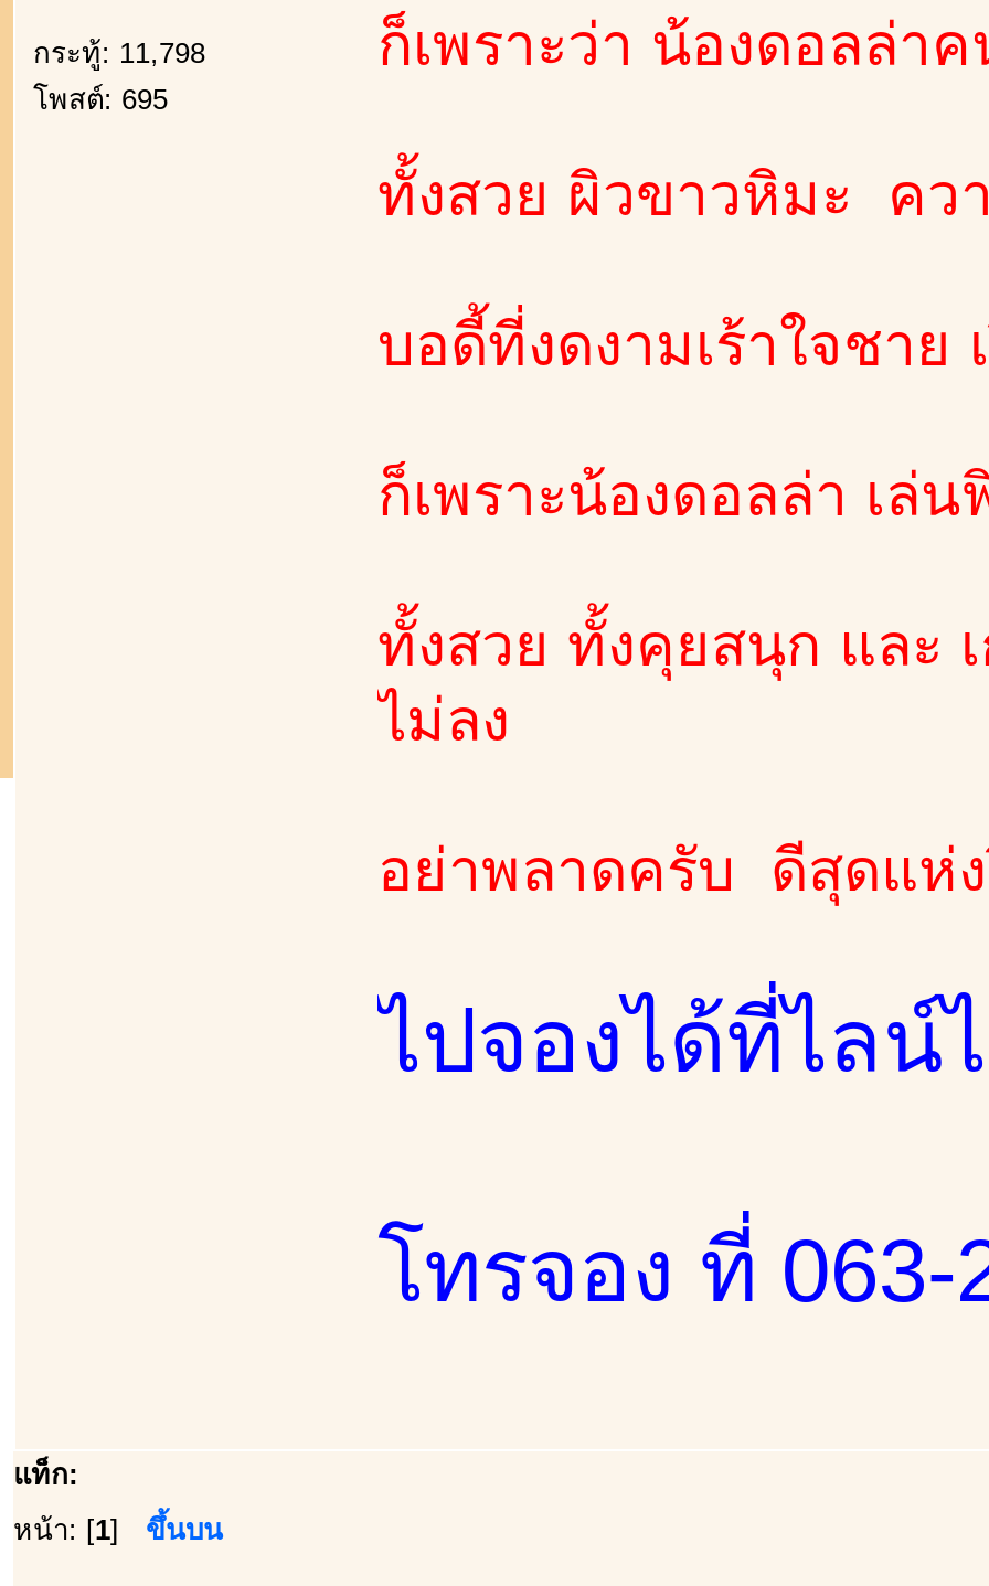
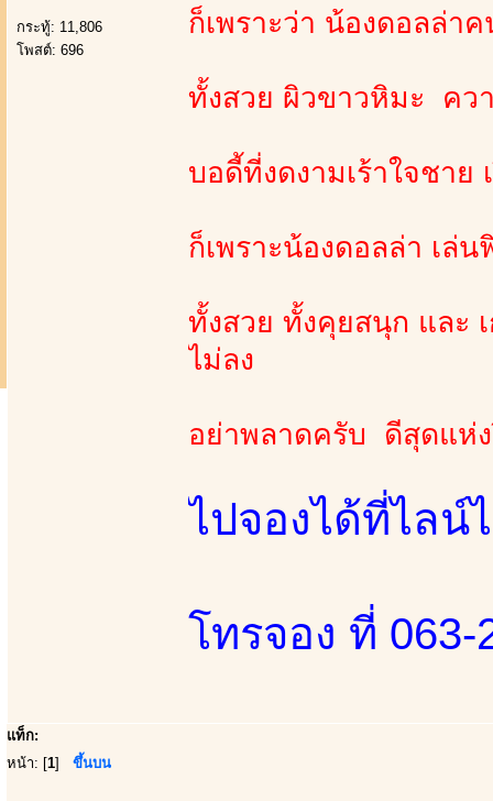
- กระทู้: 11,798
+ กระทู้: 11,806

- โพสต์: 695
+ โพสต์: 696
